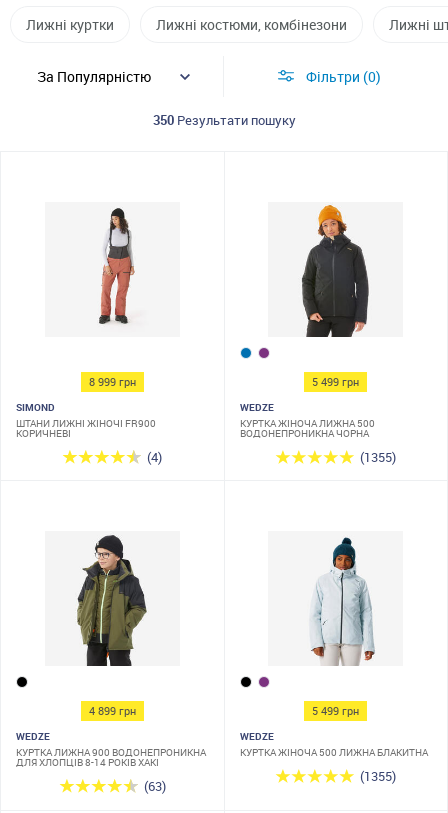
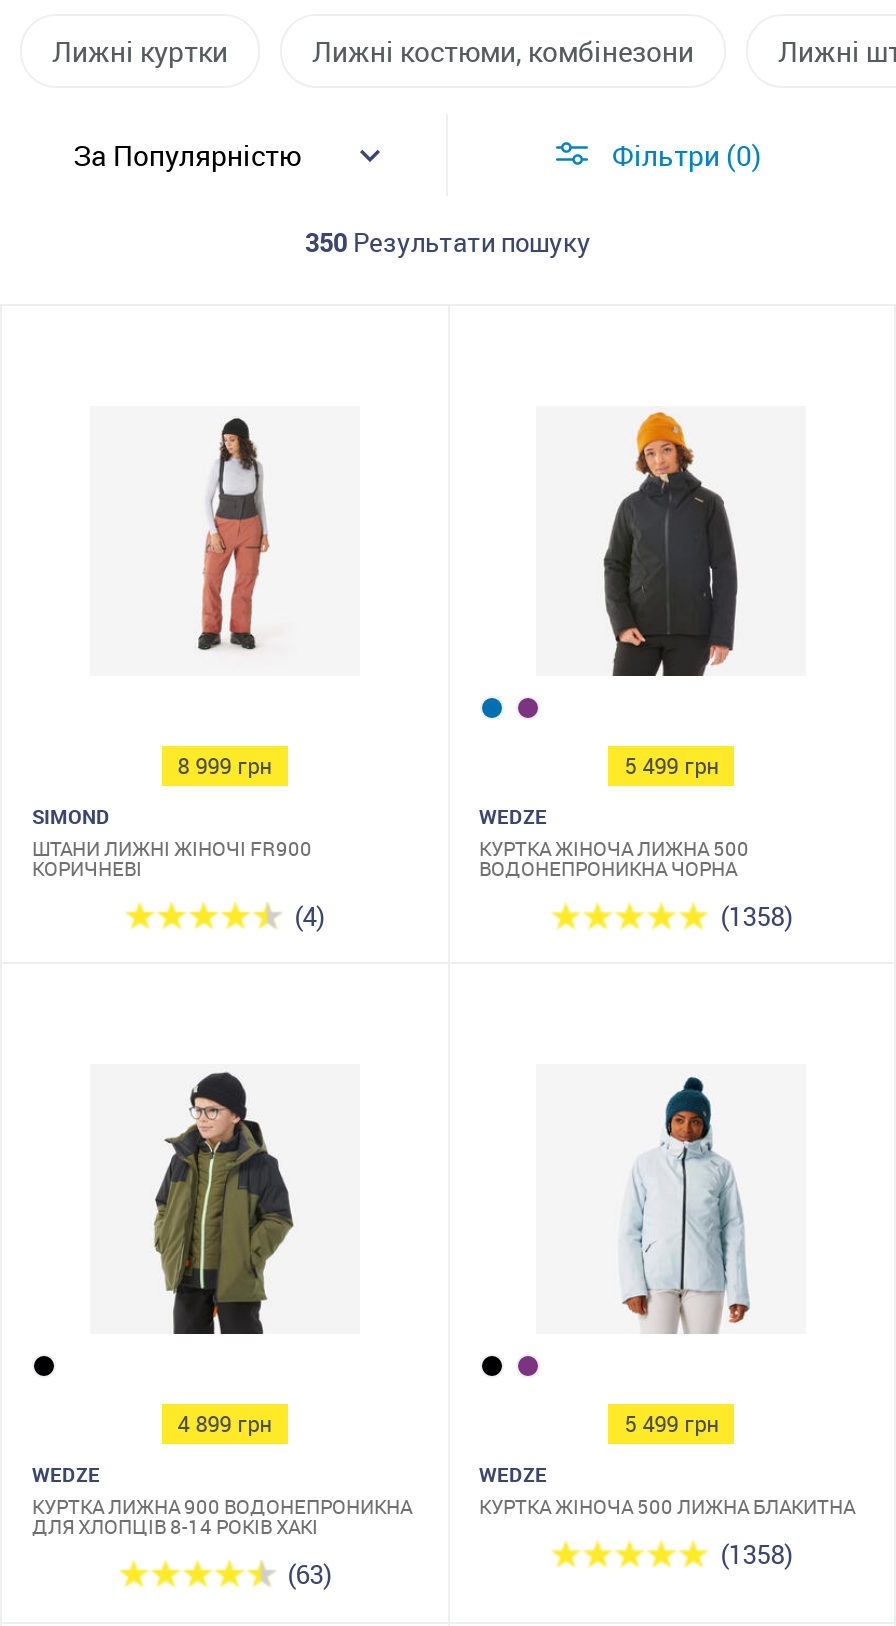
- (1355)
+ (1358)

- (1355)
+ (1358)
